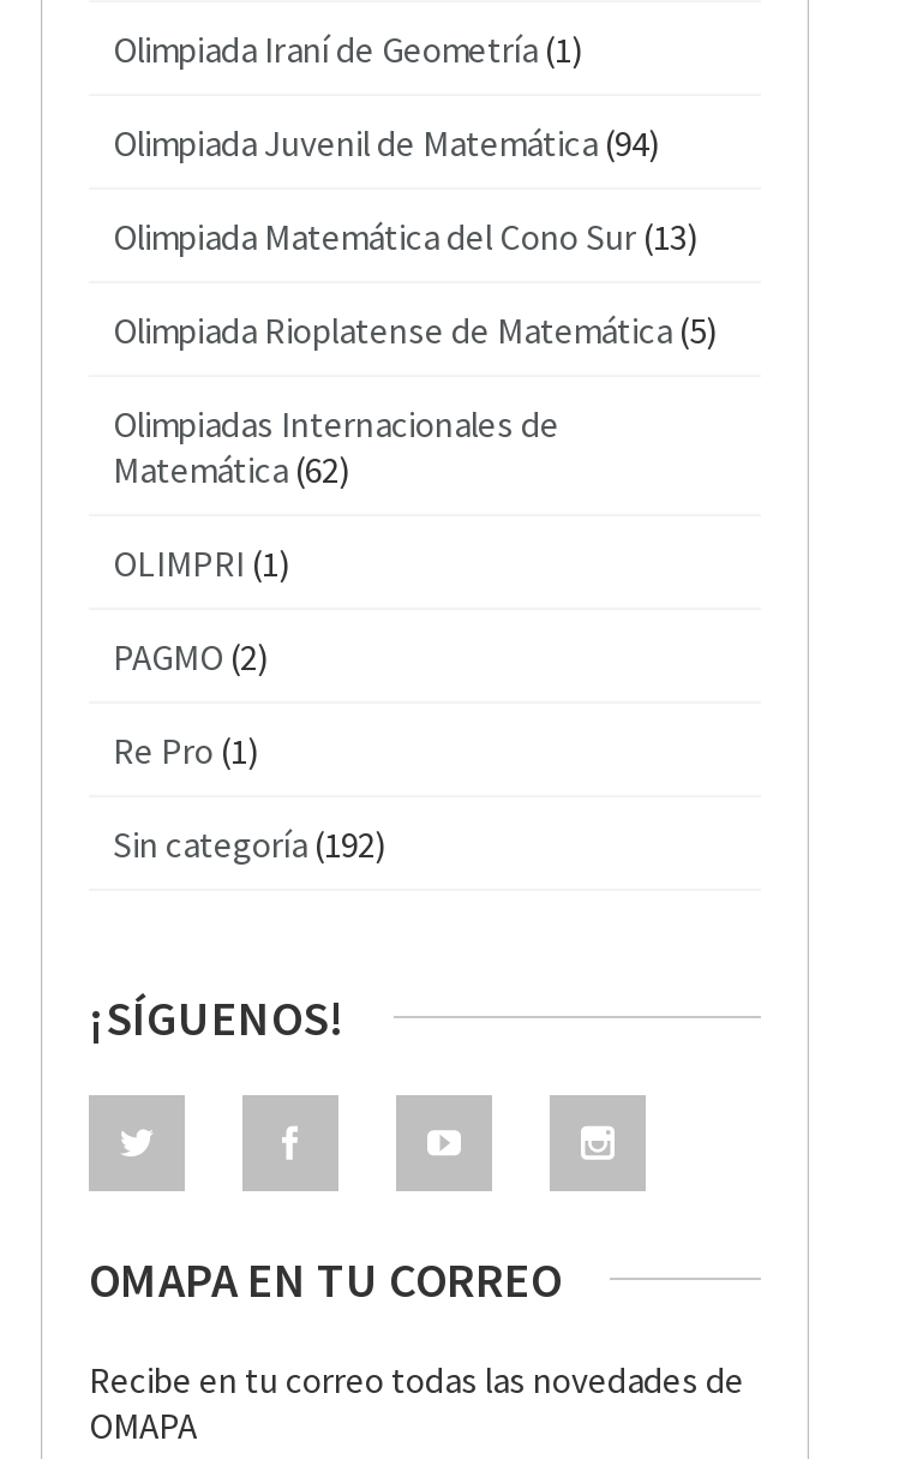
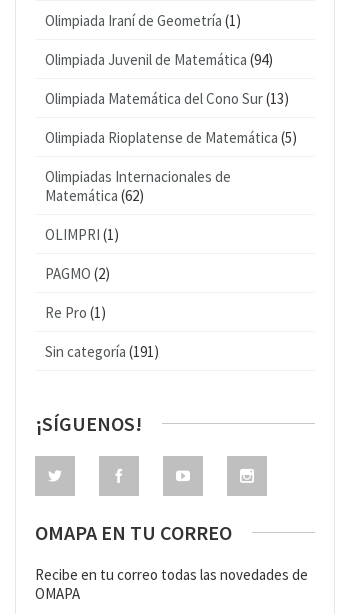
- Sin categoría (192)
+ Sin categoría (191)
